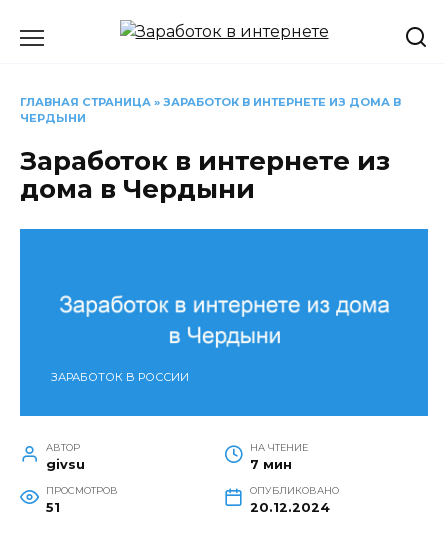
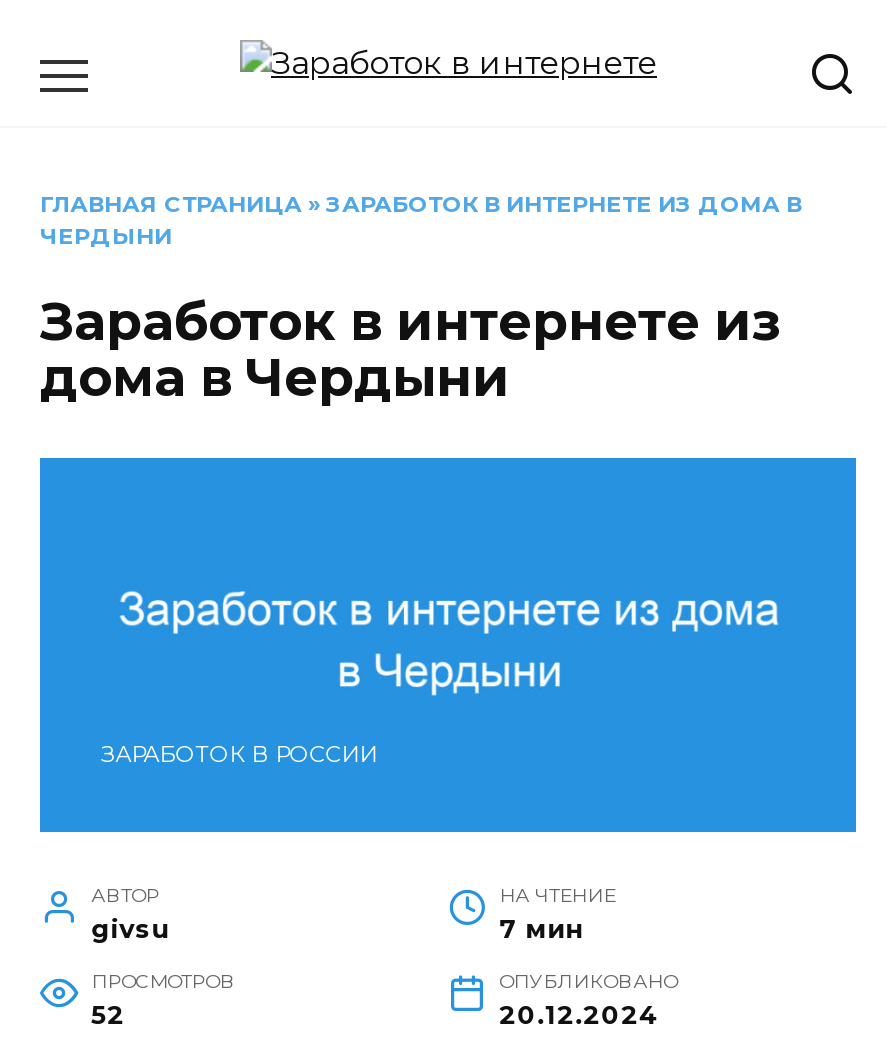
- 51
+ 52
